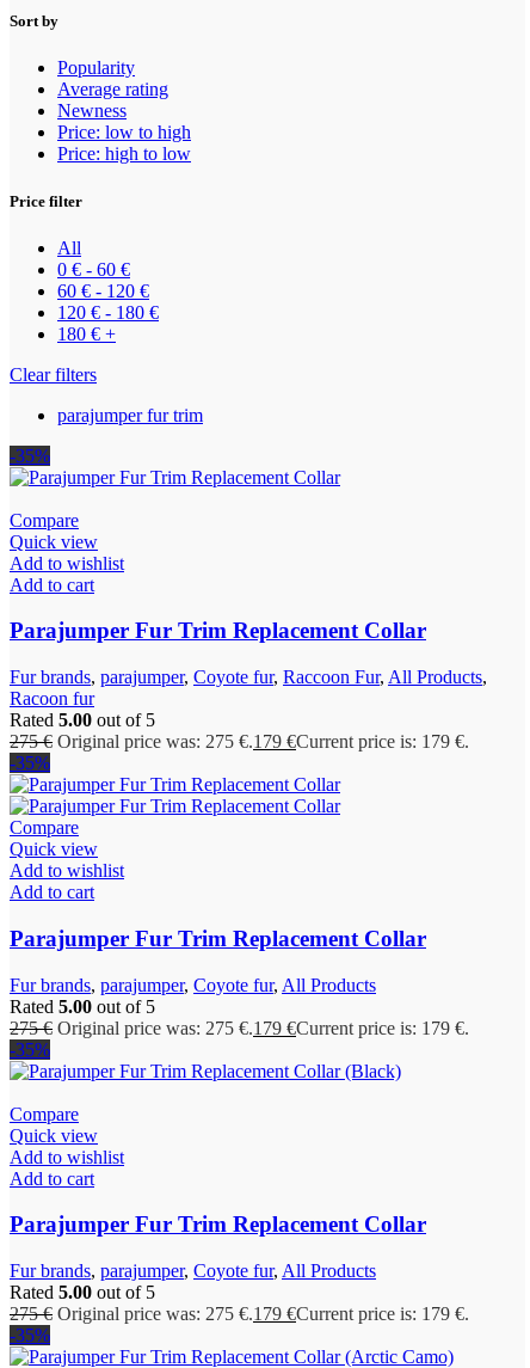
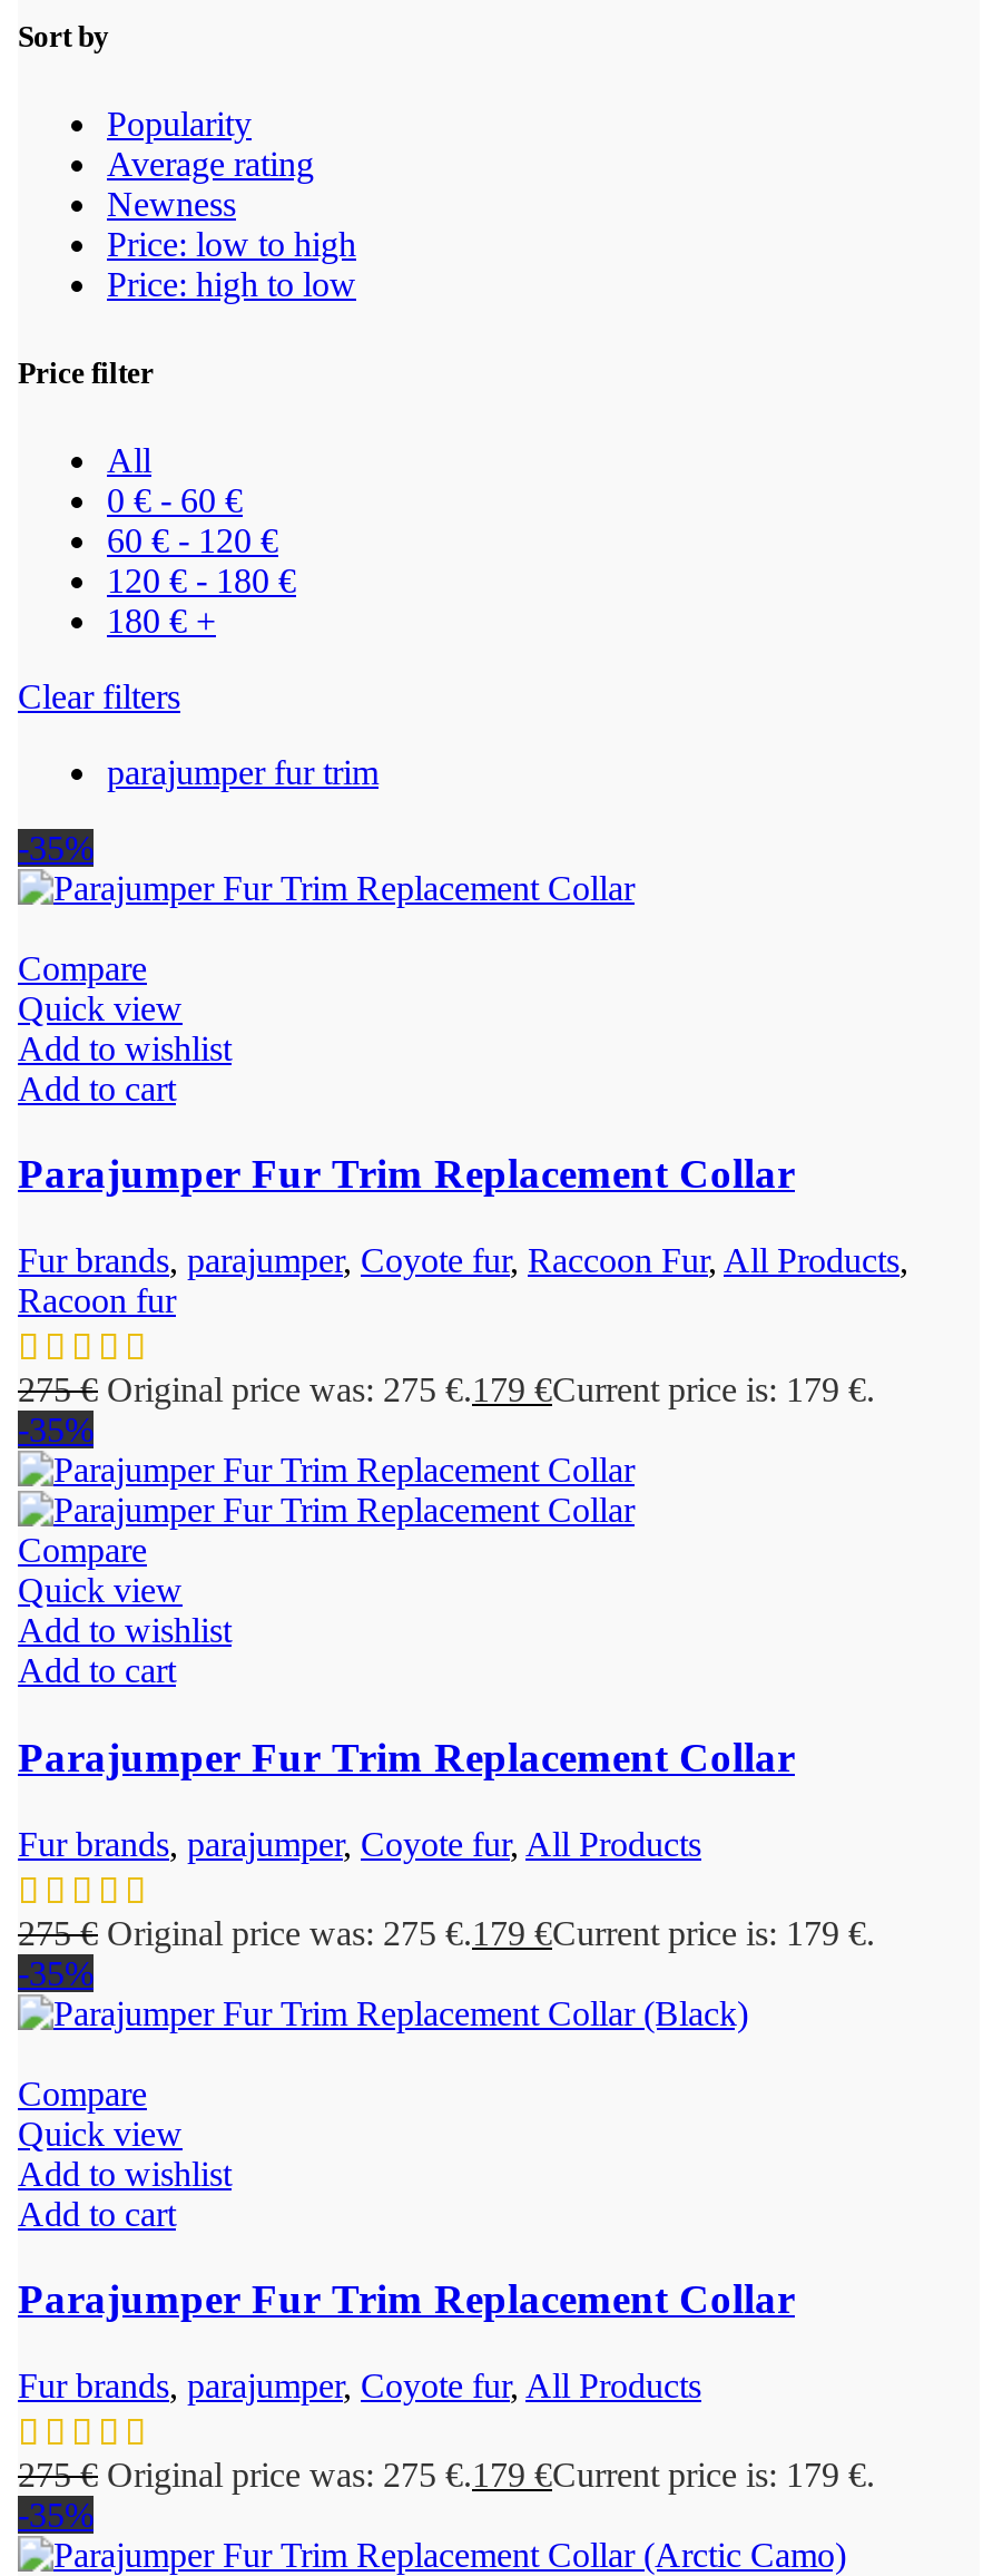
- Rated 5.00 out of 5

- Rated 5.00 out of 5

- Rated 5.00 out of 5
